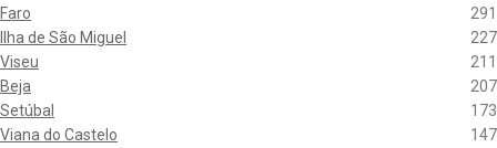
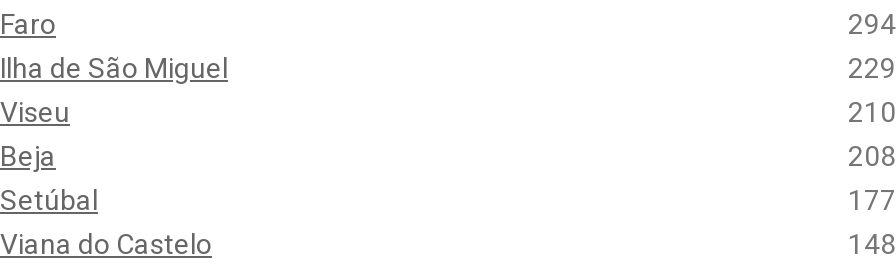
- 291
+ 294

- 227
+ 229

- 211
+ 210

- 207
+ 208

- 173
+ 177

- 147
+ 148
